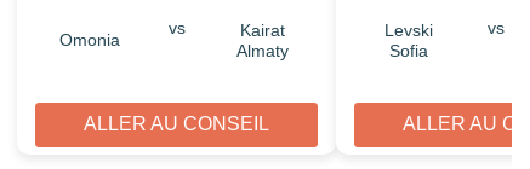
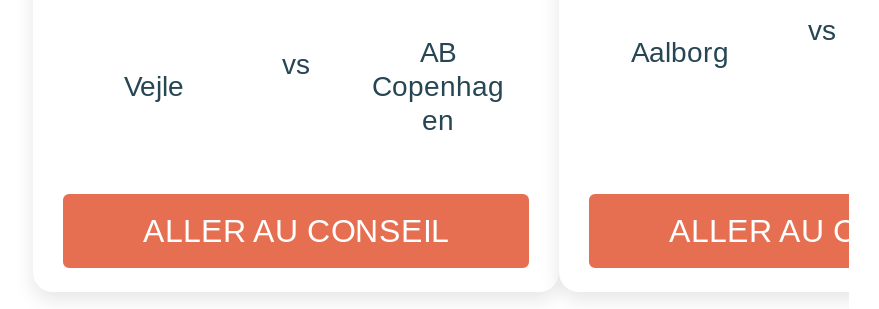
- Kairat
- Almaty
+ AB
+ Copenhag
+ en

- Levski
- Sofia
+ Aalborg

- Omonia
+ Vejle
